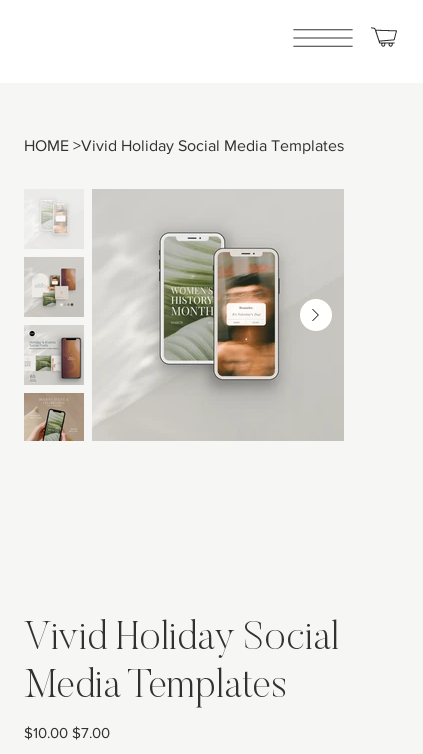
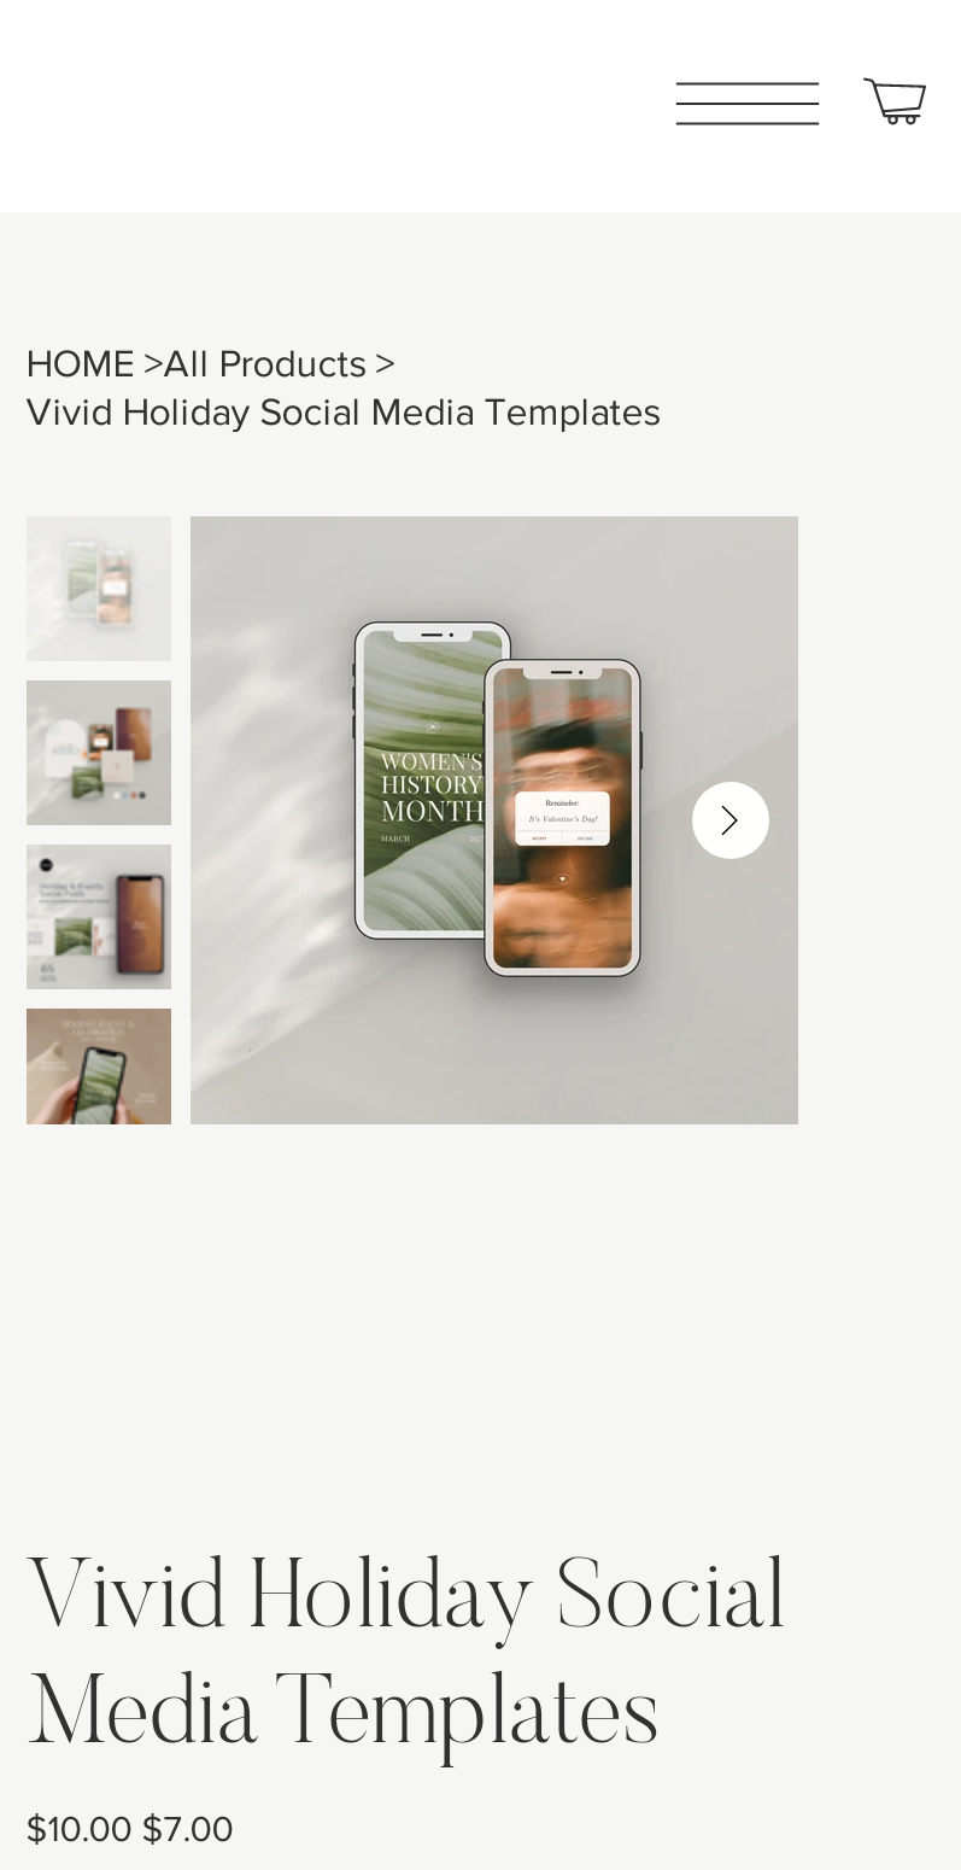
- HOME >Vivid Holiday Social Media Templates
+ HOME >All Products >
+ Vivid Holiday Social Media Templates
